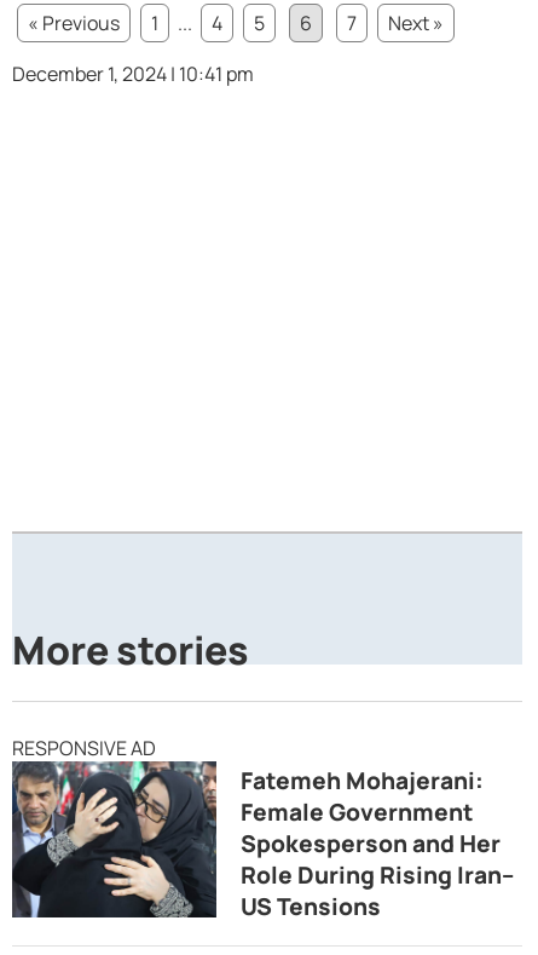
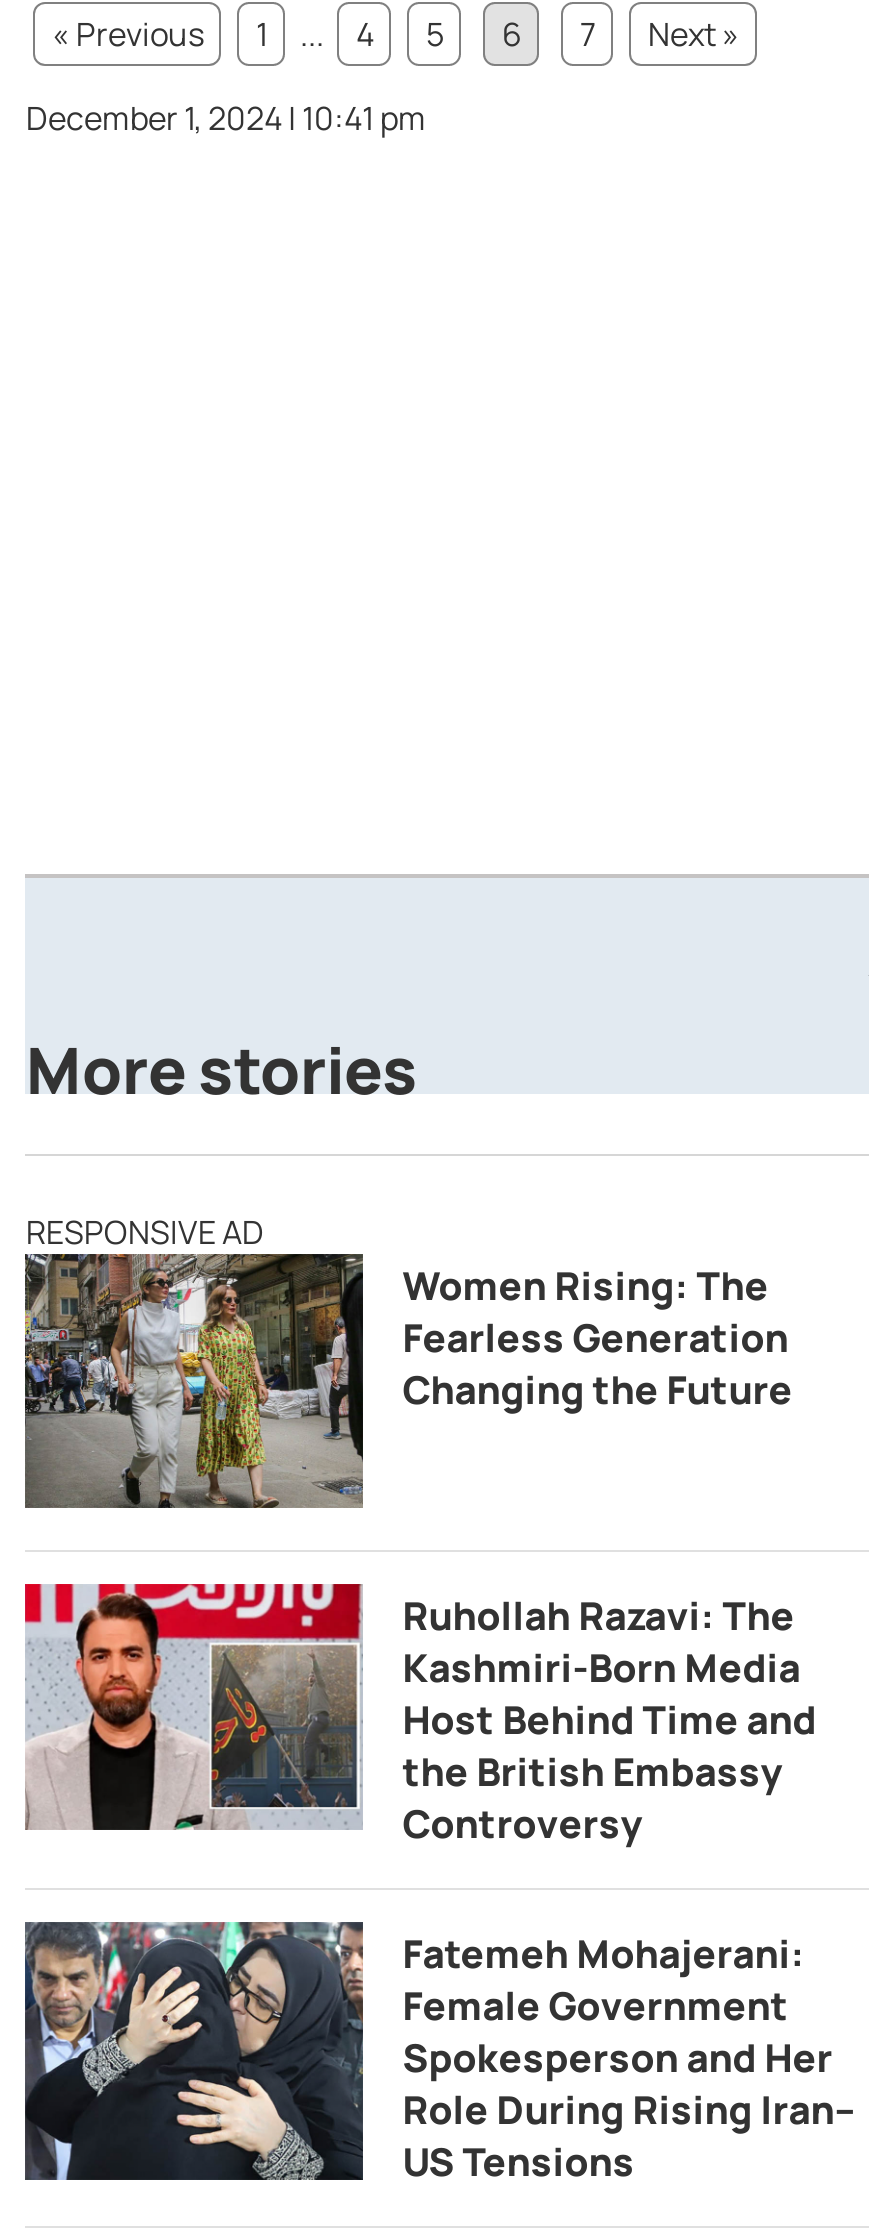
+ [image]
+ Women Rising: The
+ Fearless Generation
+ Changing the Future

+ [image]
+ Ruhollah Razavi: The
+ Kashmiri-Born Media
+ Host Behind Time and
+ the British Embassy
+ Controversy
